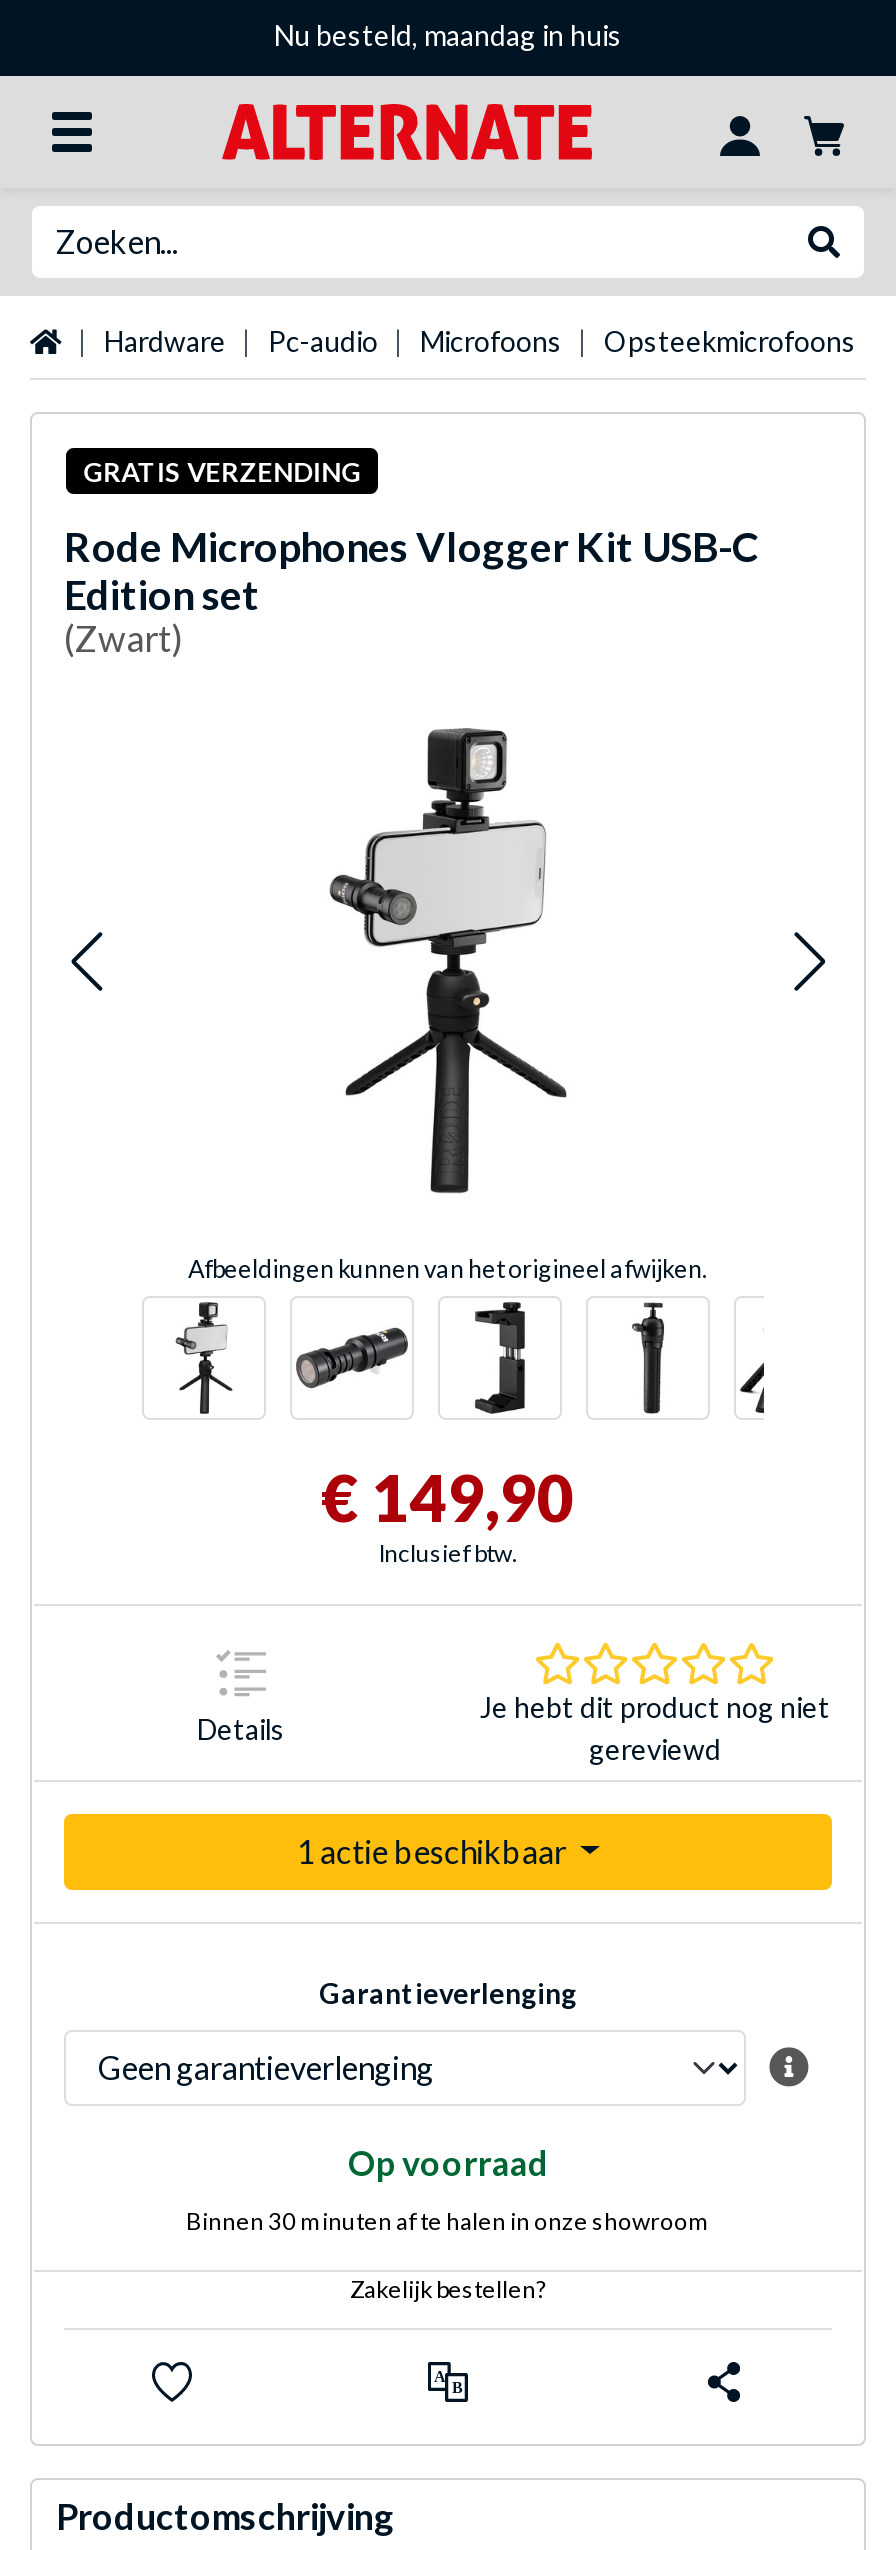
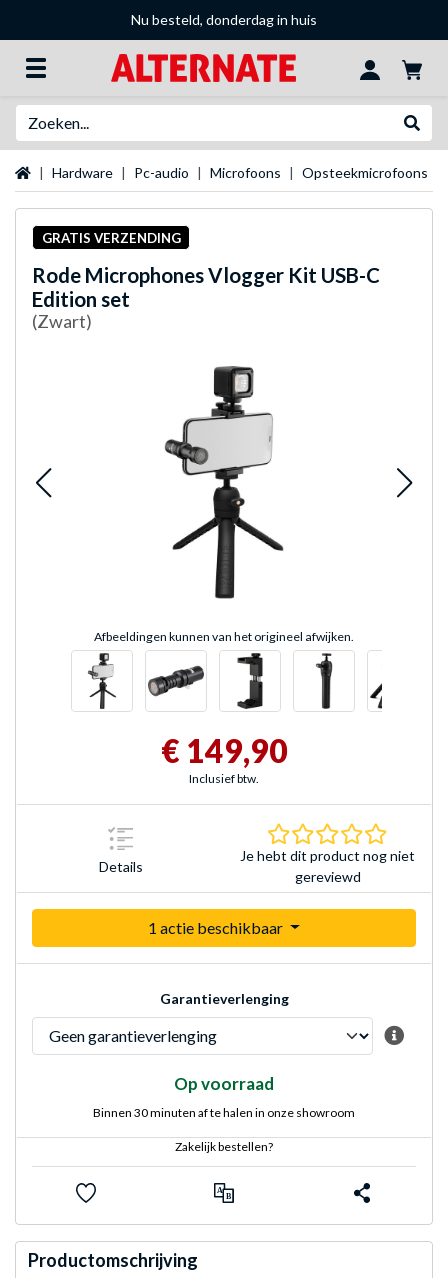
- Nu besteld, maandag in huis
+ Nu besteld, donderdag in huis
